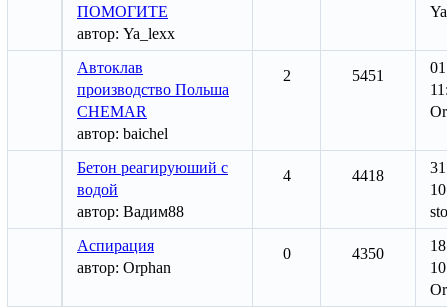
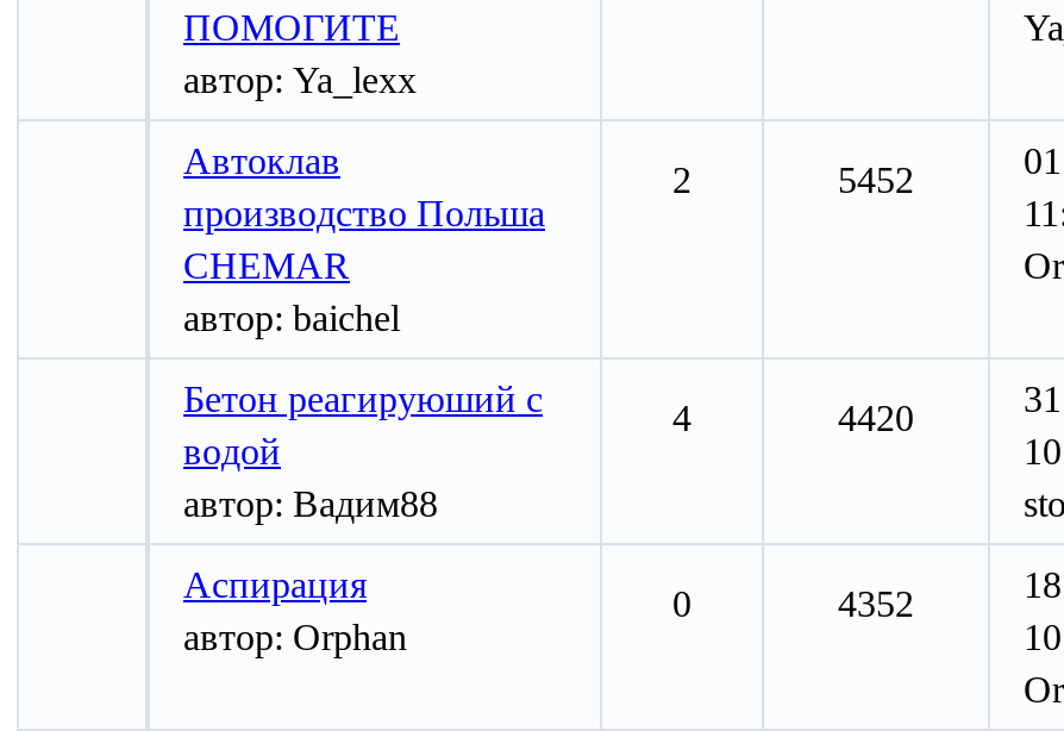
- 5451
+ 5452

- 4418
+ 4420

- 4350
+ 4352
